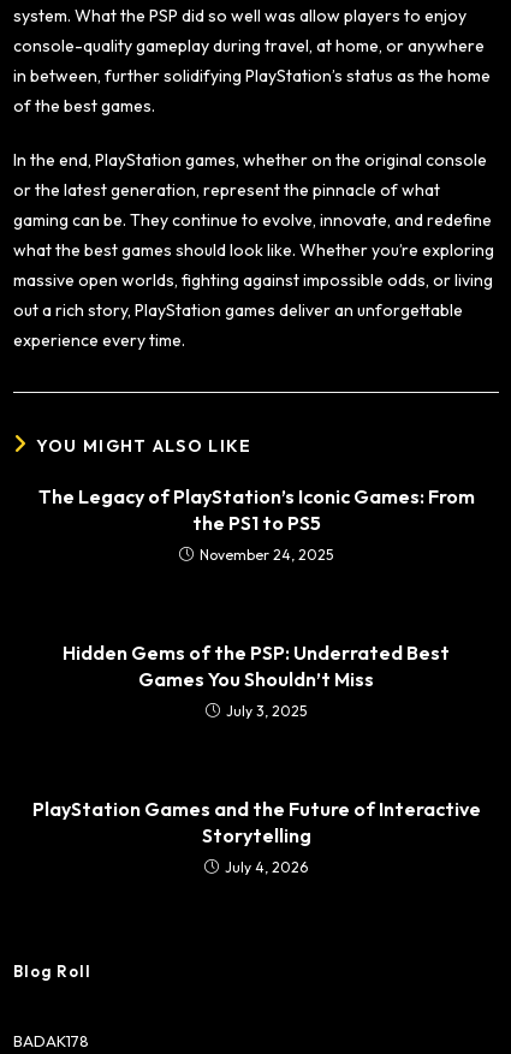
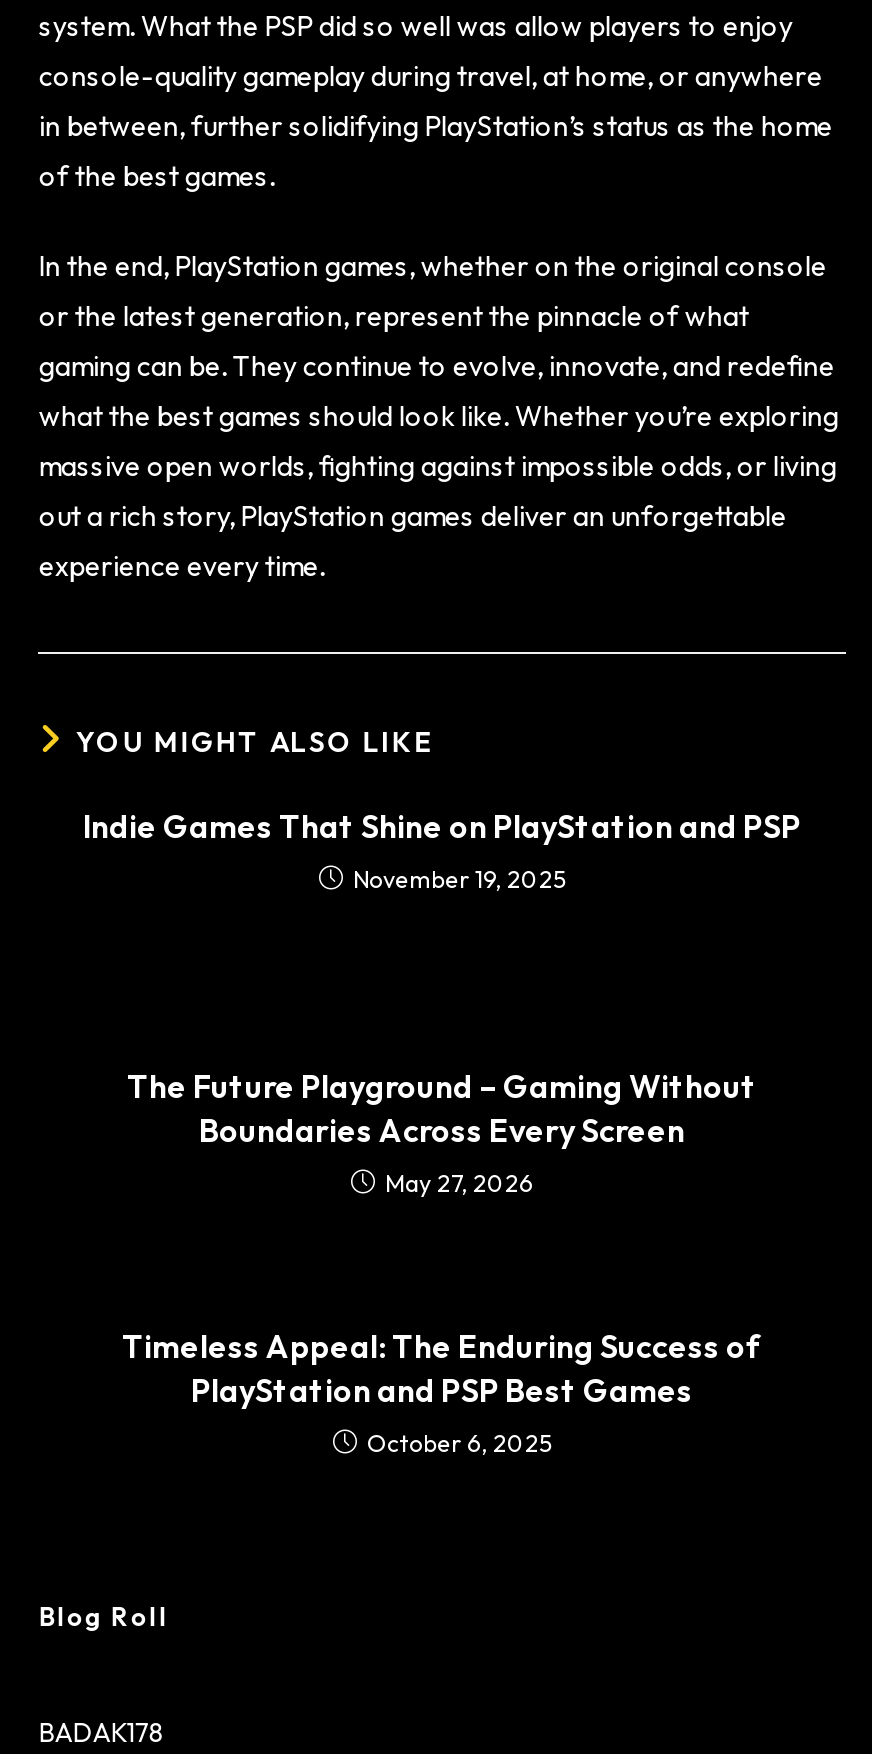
- The Legacy of PlayStation’s Iconic Games: From
- the PS1 to PS5
- November 24, 2025
+ Indie Games That Shine on PlayStation and PSP
+ November 19, 2025

- Hidden Gems of the PSP: Underrated Best
- Games You Shouldn’t Miss
- July 3, 2025
+ The Future Playground – Gaming Without
+ Boundaries Across Every Screen
+ May 27, 2026

- PlayStation Games and the Future of Interactive
- Storytelling
- July 4, 2026
+ Timeless Appeal: The Enduring Success of
+ PlayStation and PSP Best Games
+ October 6, 2025
